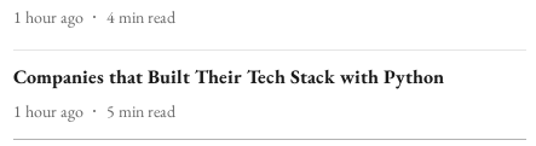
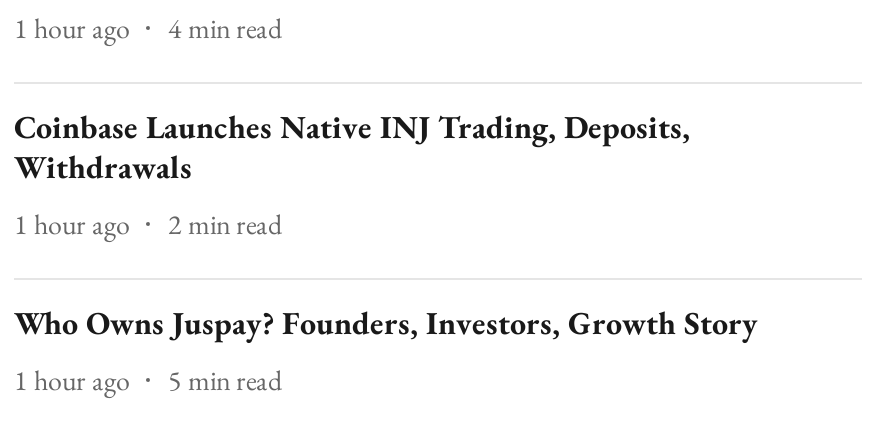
- Companies that Built Their Tech Stack with Python
+ Coinbase Launches Native INJ Trading, Deposits,
+ Withdrawals
+ 1 hour ago
+ 2 min read
+ Who Owns Juspay? Founders, Investors, Growth Story
